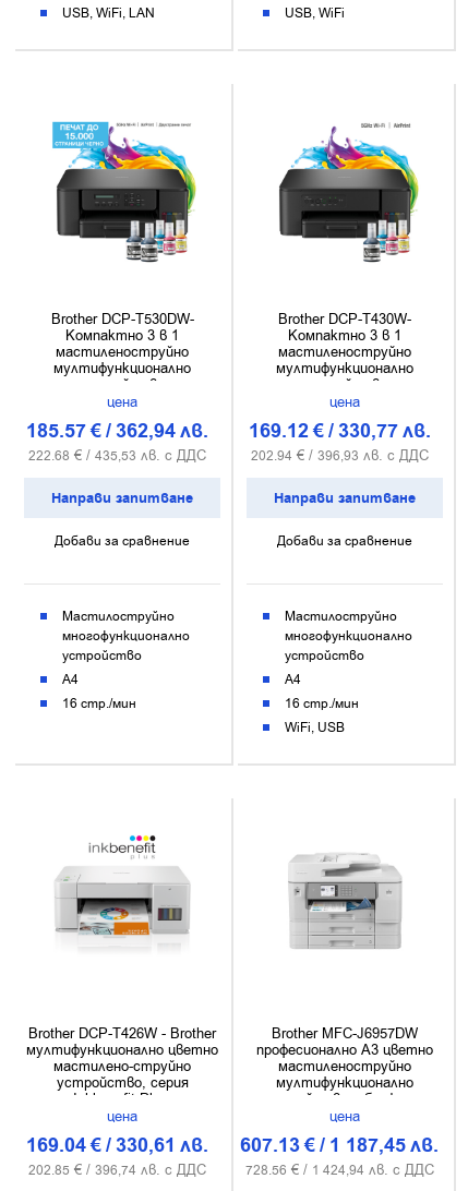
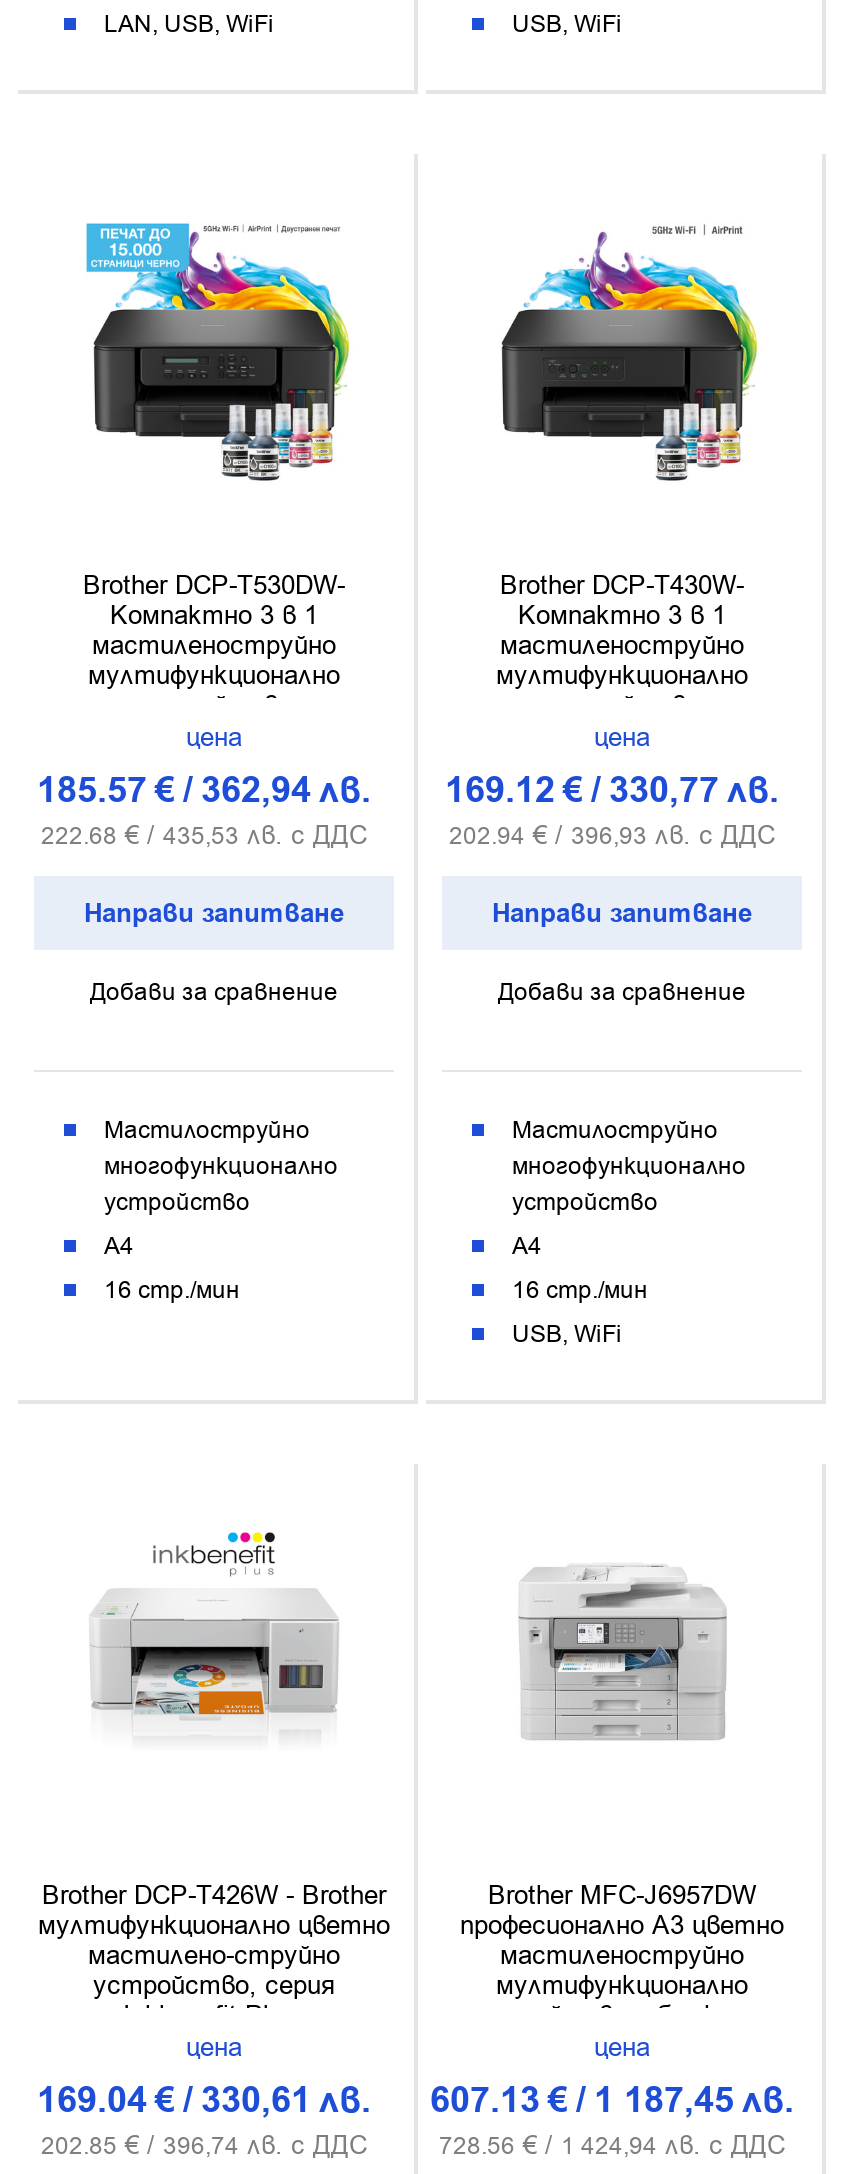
- USB WiFi LAN
+ LAN USB WiFi

- WiFi USB
+ USB WiFi
